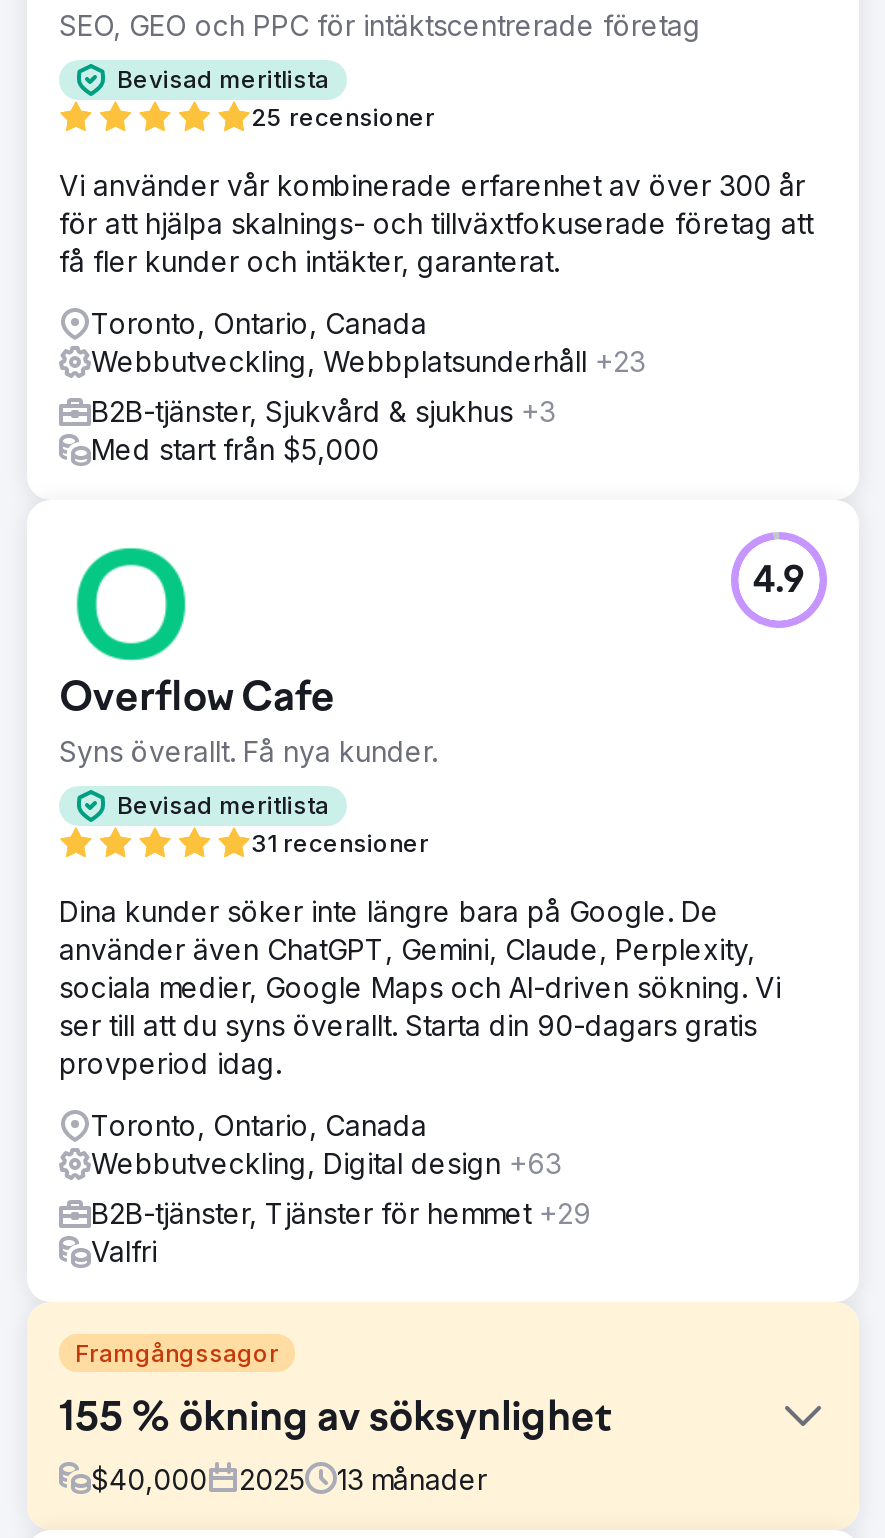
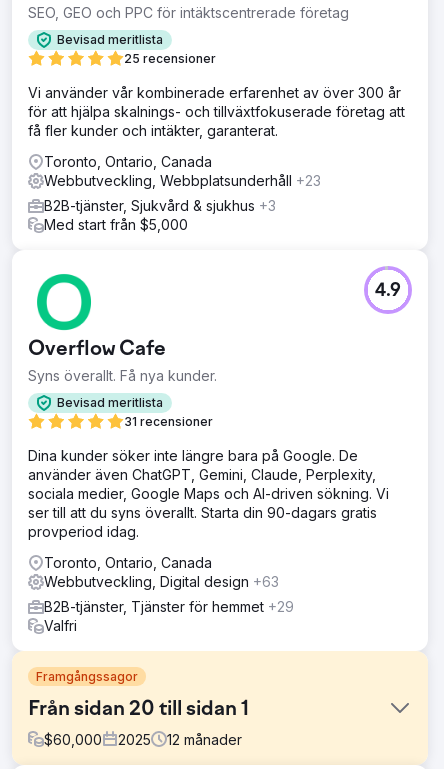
- 155 % ökning av söksynlighet
+ Från sidan 20 till sidan 1

- $40,000
+ $60,000

- 13 månader
+ 12 månader
